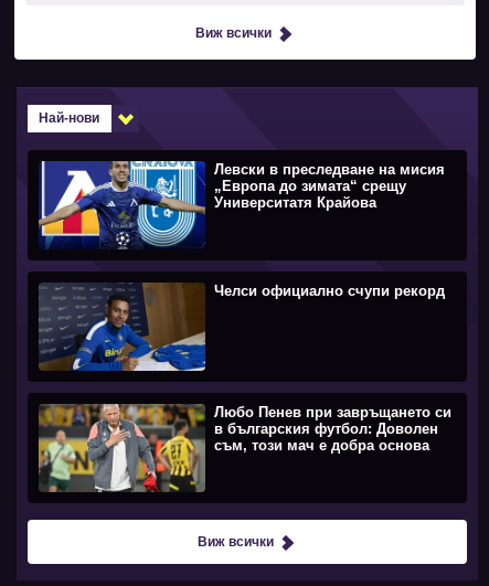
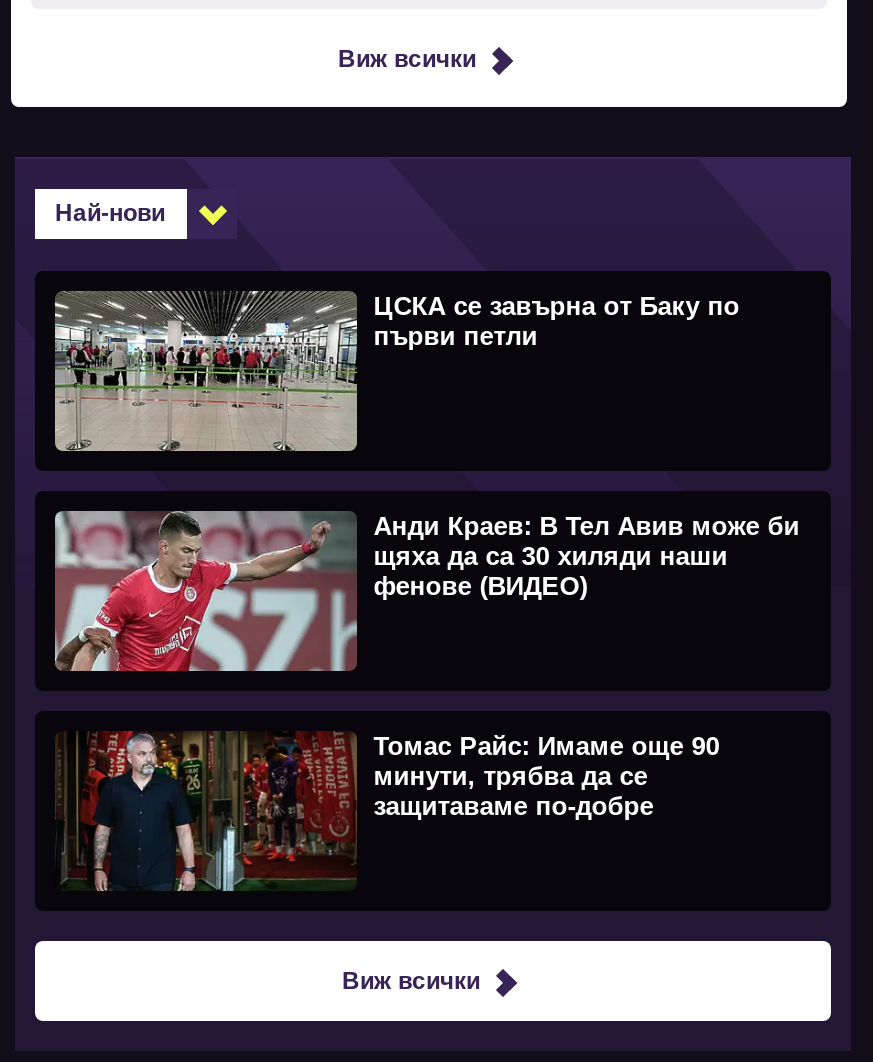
- [image]
- Левски в преследване на мисия
- „Европа до зимата“ срещу
- Университатя Крайова
+ [image]
+ ЦСКА се завърна от Баку по
+ първи петли

- [image]
- Челси официално счупи рекорд
+ [image]
+ Анди Краев: В Тел Авив може би
+ щяха да са 30 хиляди наши
+ фенове (ВИДЕО)

- [image]
- Любо Пенев при завръщането си
- в българския футбол: Доволен
- съм, този мач е добра основа
+ [image]
+ Томас Райс: Имаме още 90
+ минути, трябва да се
+ защитаваме по-добре
